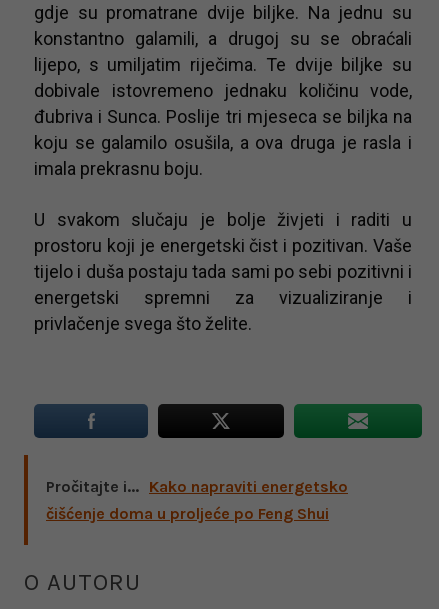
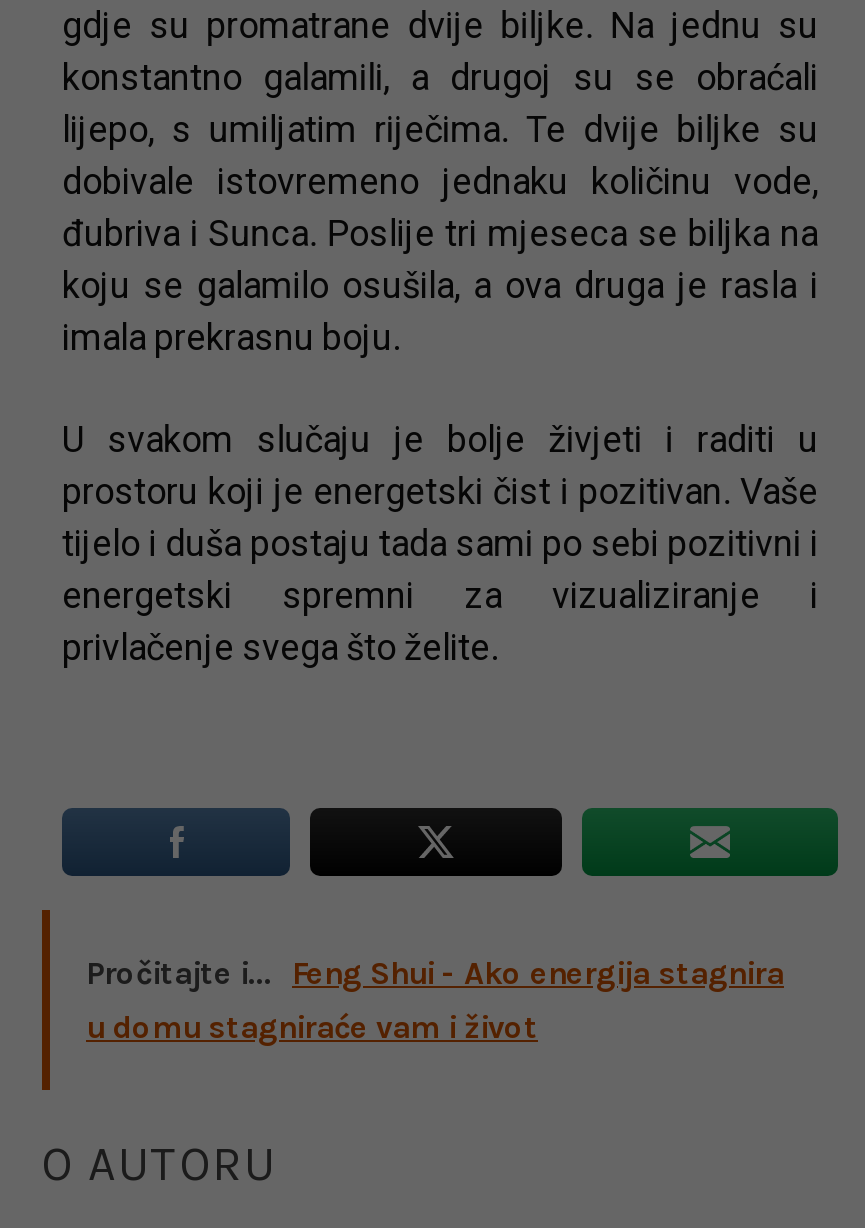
- Pročitajte i... Kako napraviti energetsko
- čišćenje doma u proljeće po Feng Shui
+ Pročitajte i... Feng Shui - Ako energija stagnira
+ u domu stagniraće vam i život
